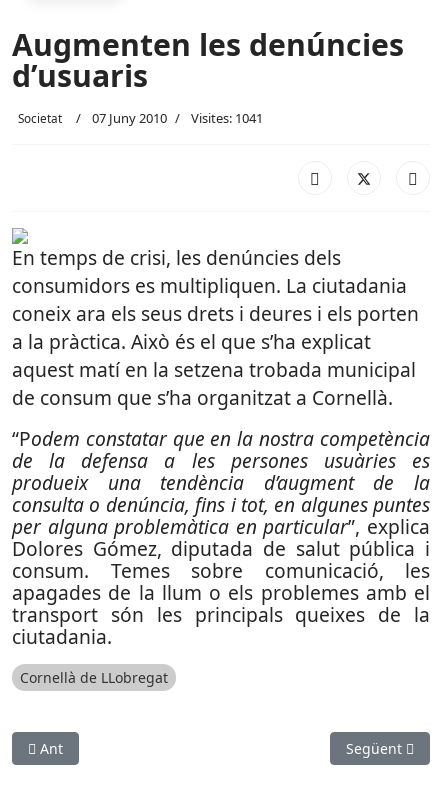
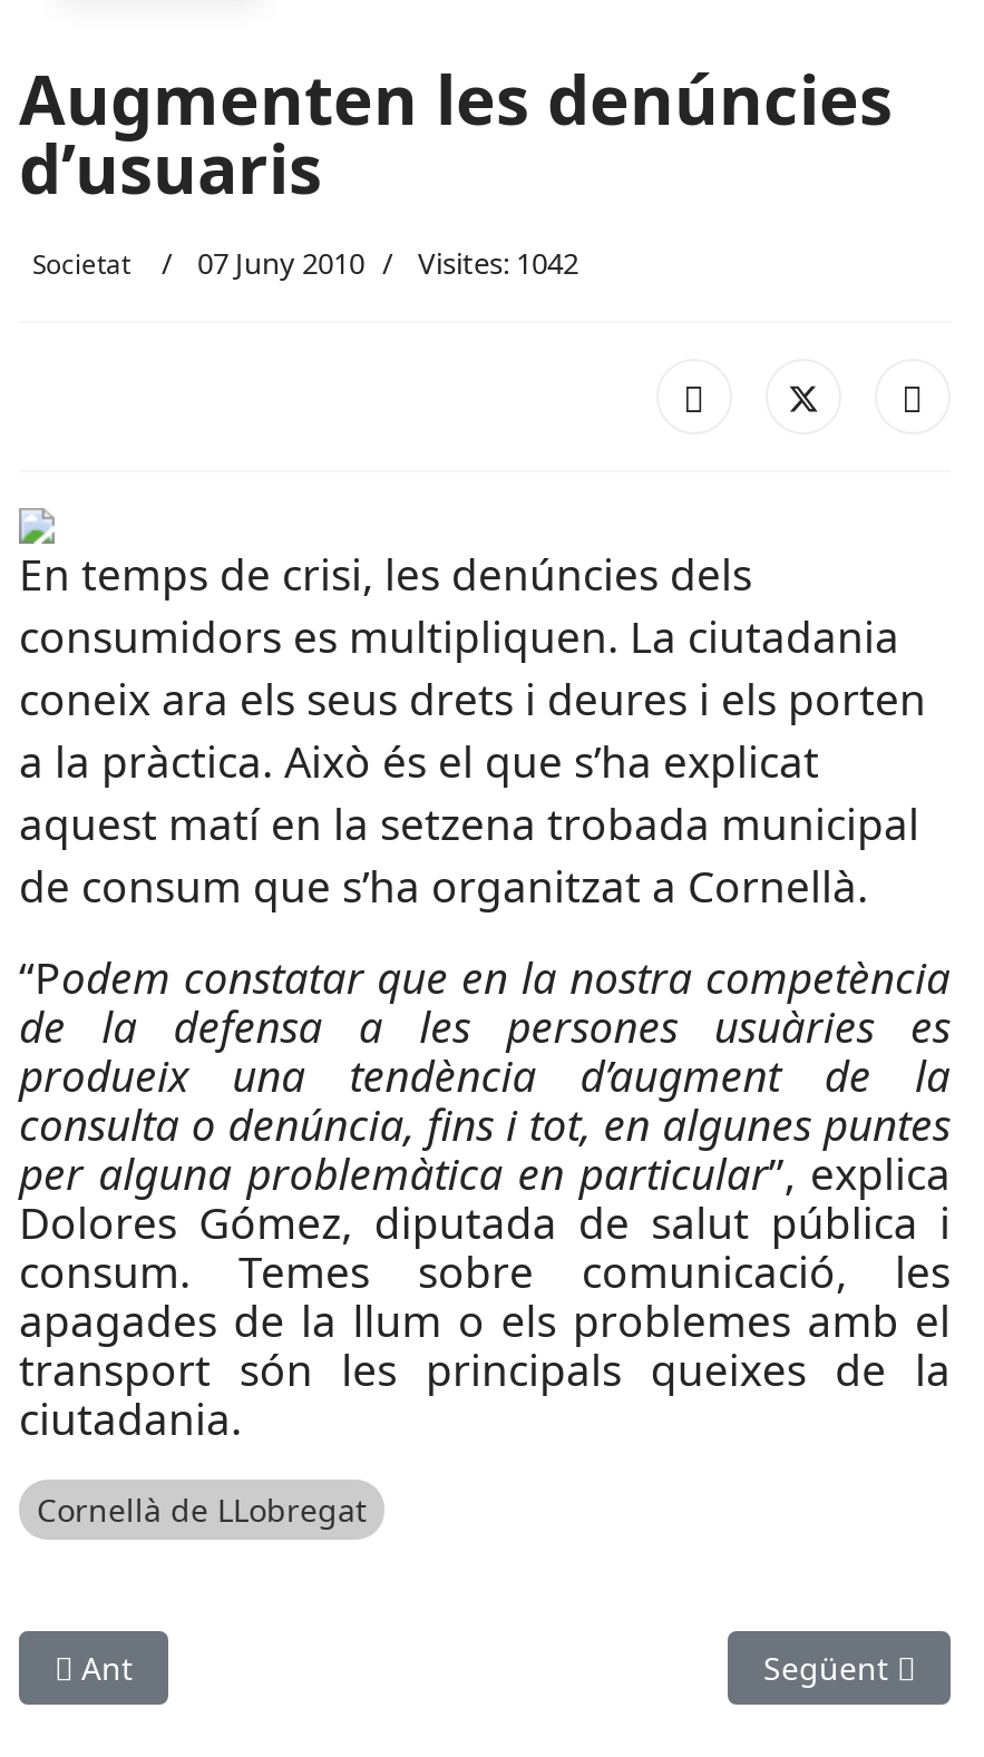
- Societat 07 Juny 2010 Visites: 1041
+ Societat 07 Juny 2010 Visites: 1042
